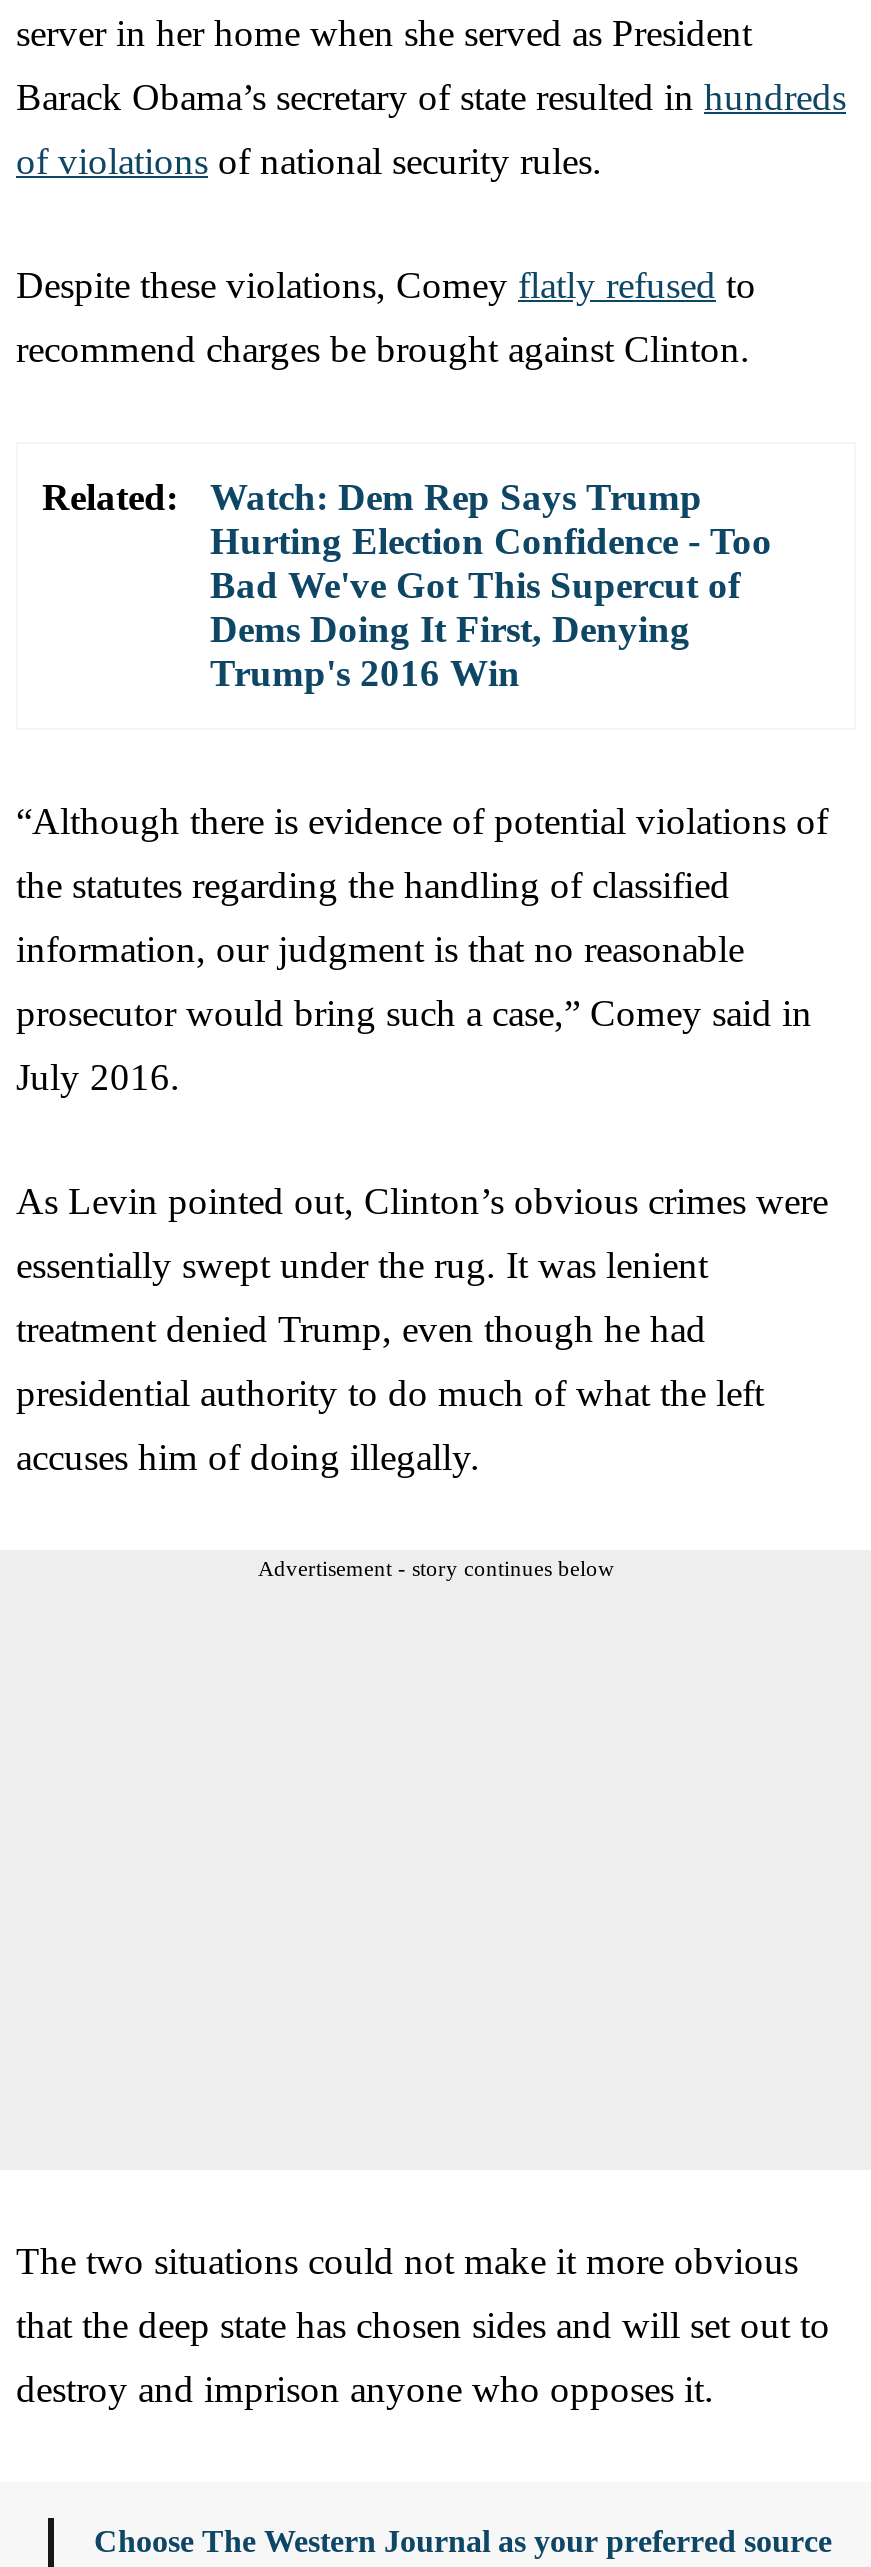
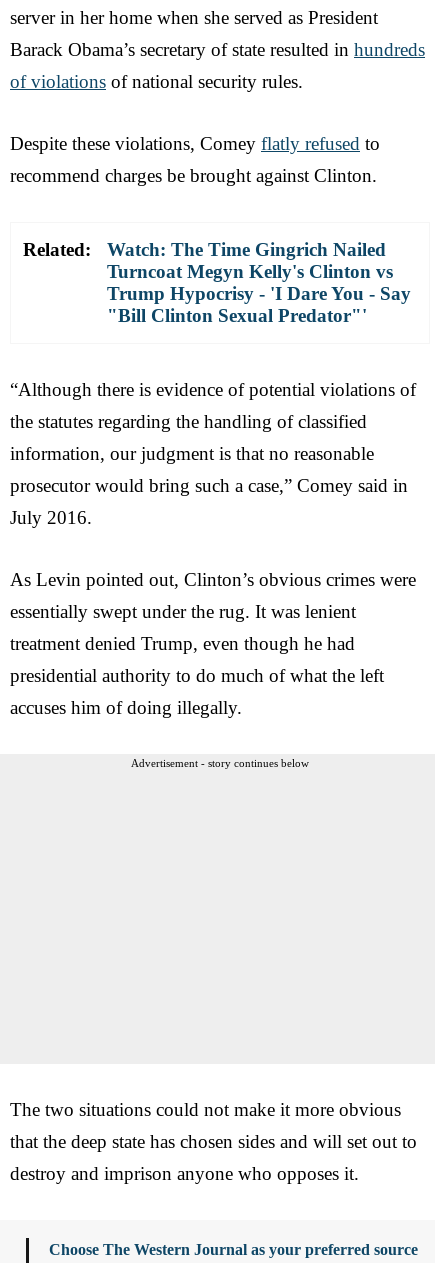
- Watch: Dem Rep Says Trump
- Hurting Election Confidence - Too
- Bad We've Got This Supercut of
- Dems Doing It First, Denying
- Trump's 2016 Win
+ Watch: The Time Gingrich Nailed
+ Turncoat Megyn Kelly's Clinton vs
+ Trump Hypocrisy - 'I Dare You - Say
+ "Bill Clinton Sexual Predator"'
